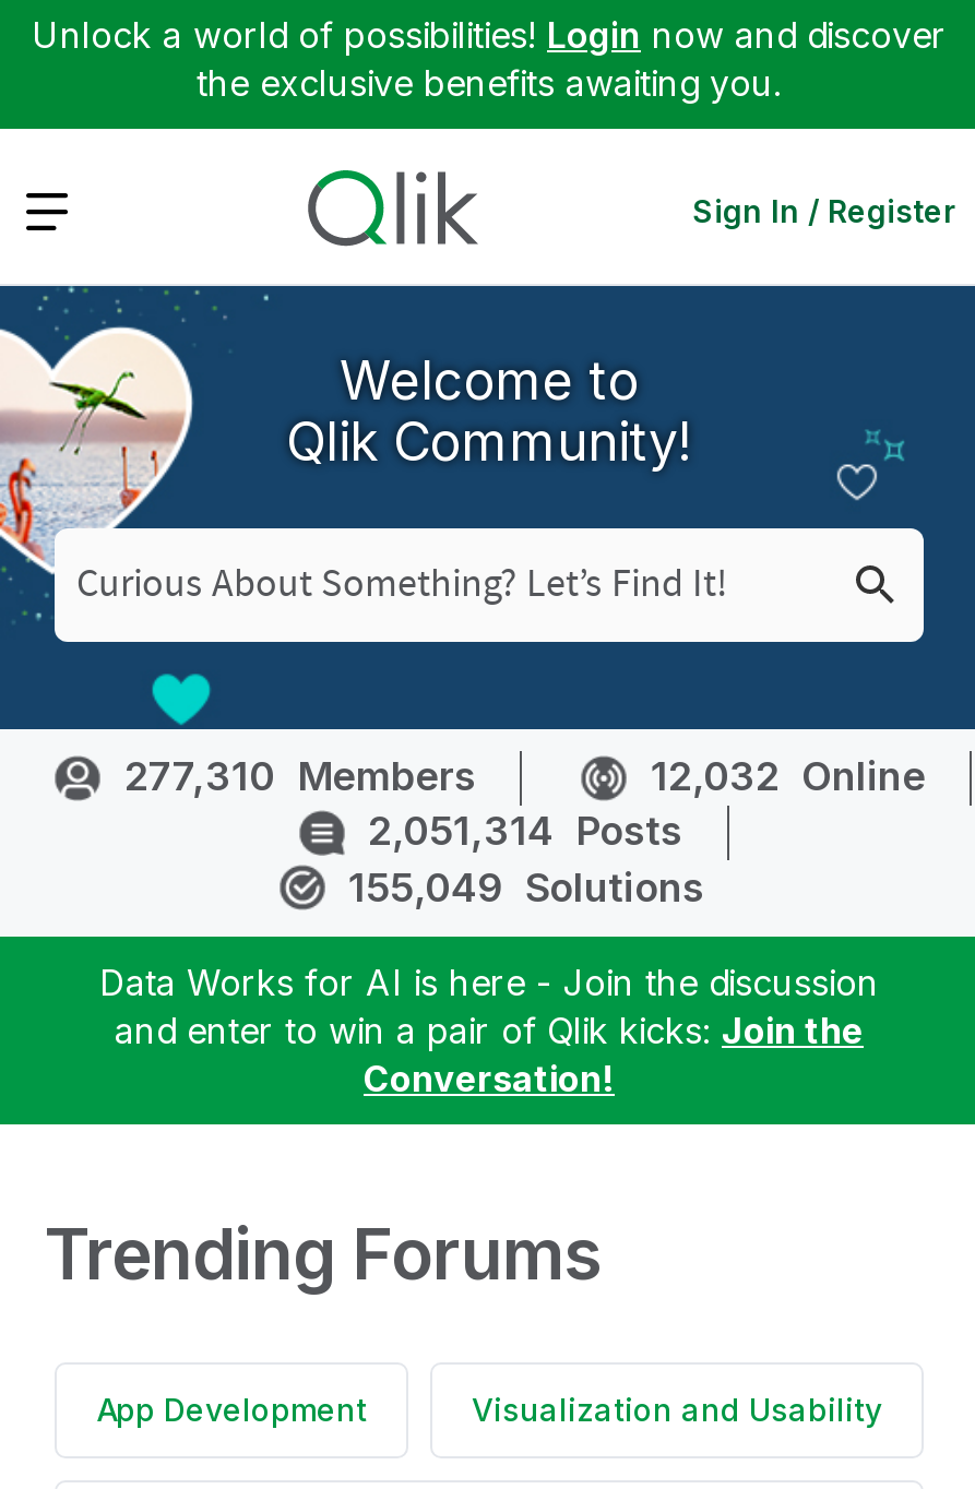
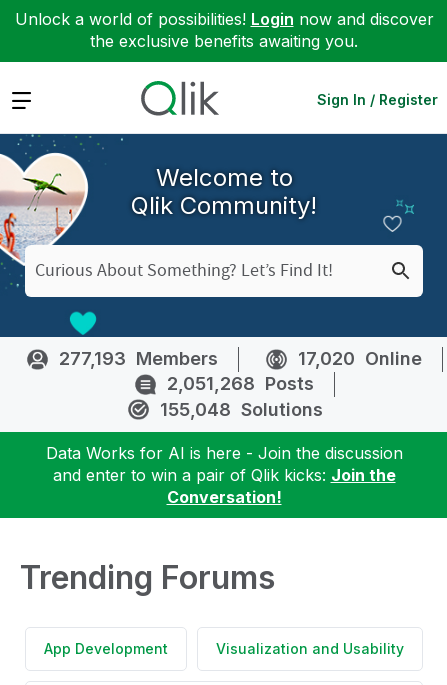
- 277,310 Members
+ 277,193 Members

- 12,032 Online
+ 17,020 Online

- 2,051,314 Posts
+ 2,051,268 Posts

- 155,049 Solutions
+ 155,048 Solutions
